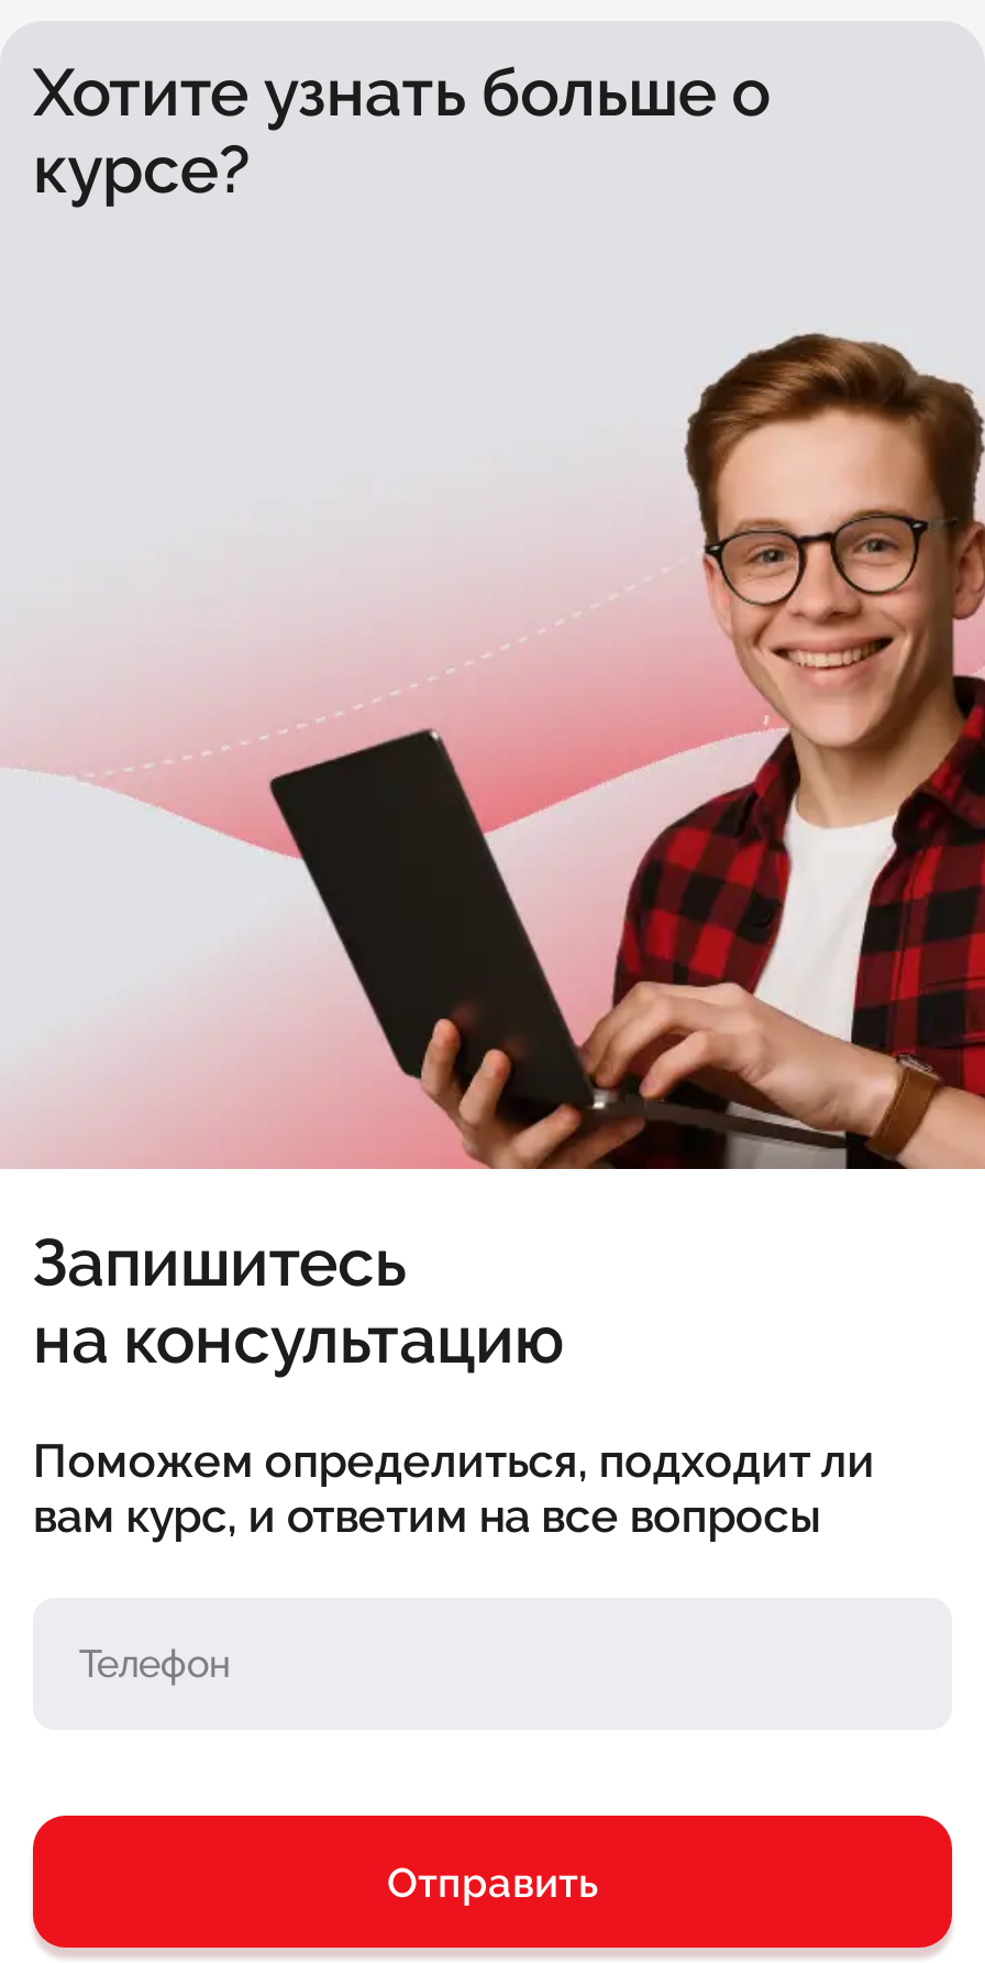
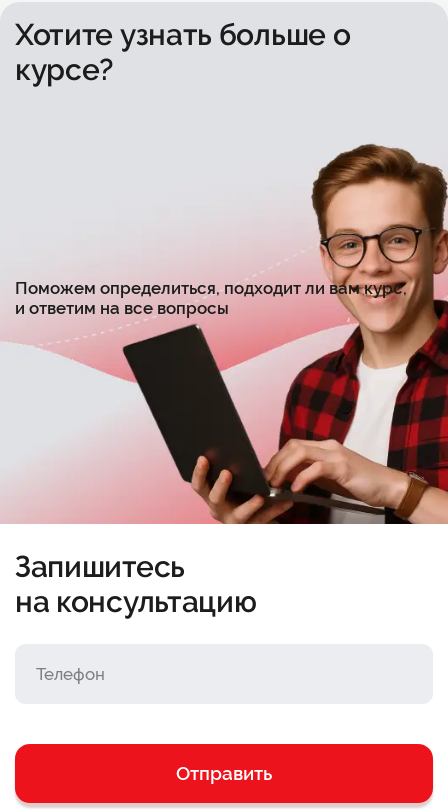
+ Поможем определиться, подходит ли вам курс,
+ и ответим на все вопросы

- Поможем определиться, подходит ли
- вам курс, и ответим на все вопросы
